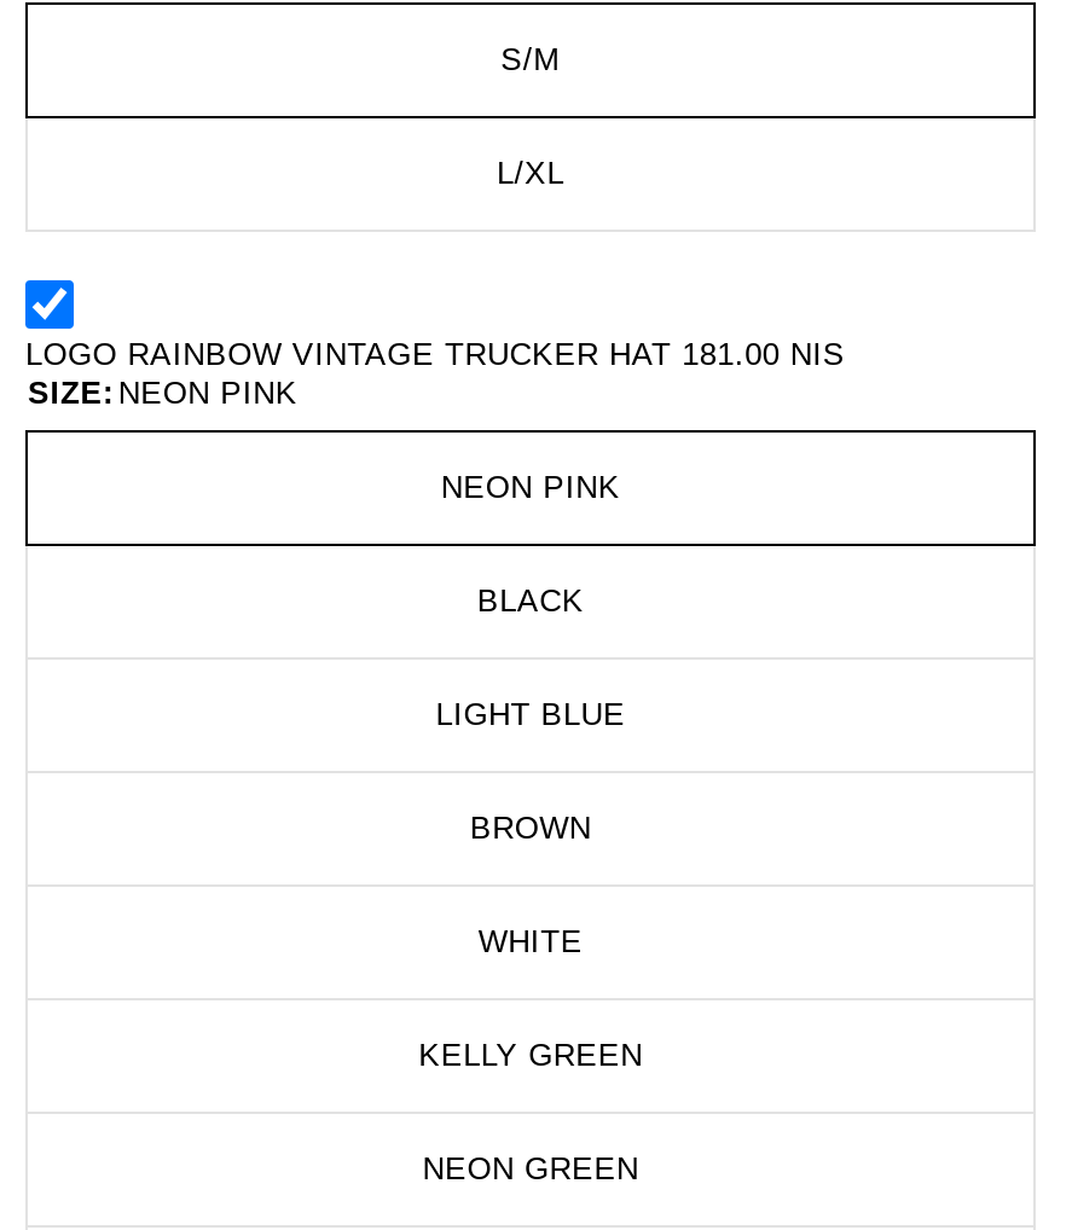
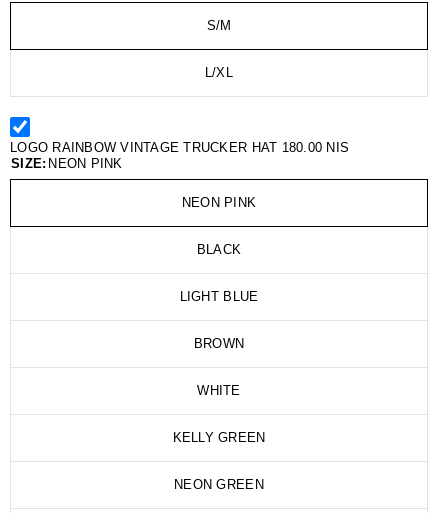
- LOGO RAINBOW VINTAGE TRUCKER HAT 181.00 NIS
+ LOGO RAINBOW VINTAGE TRUCKER HAT 180.00 NIS
